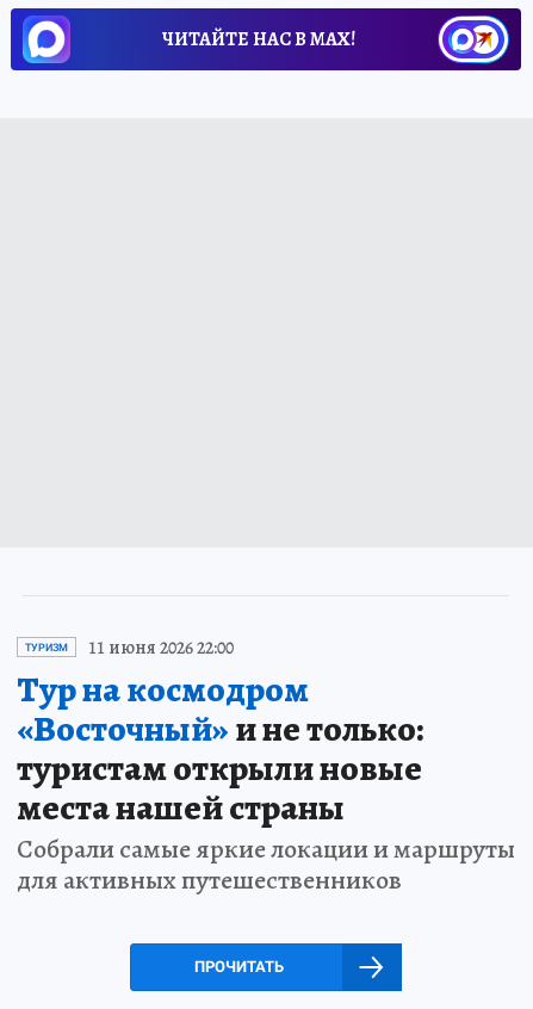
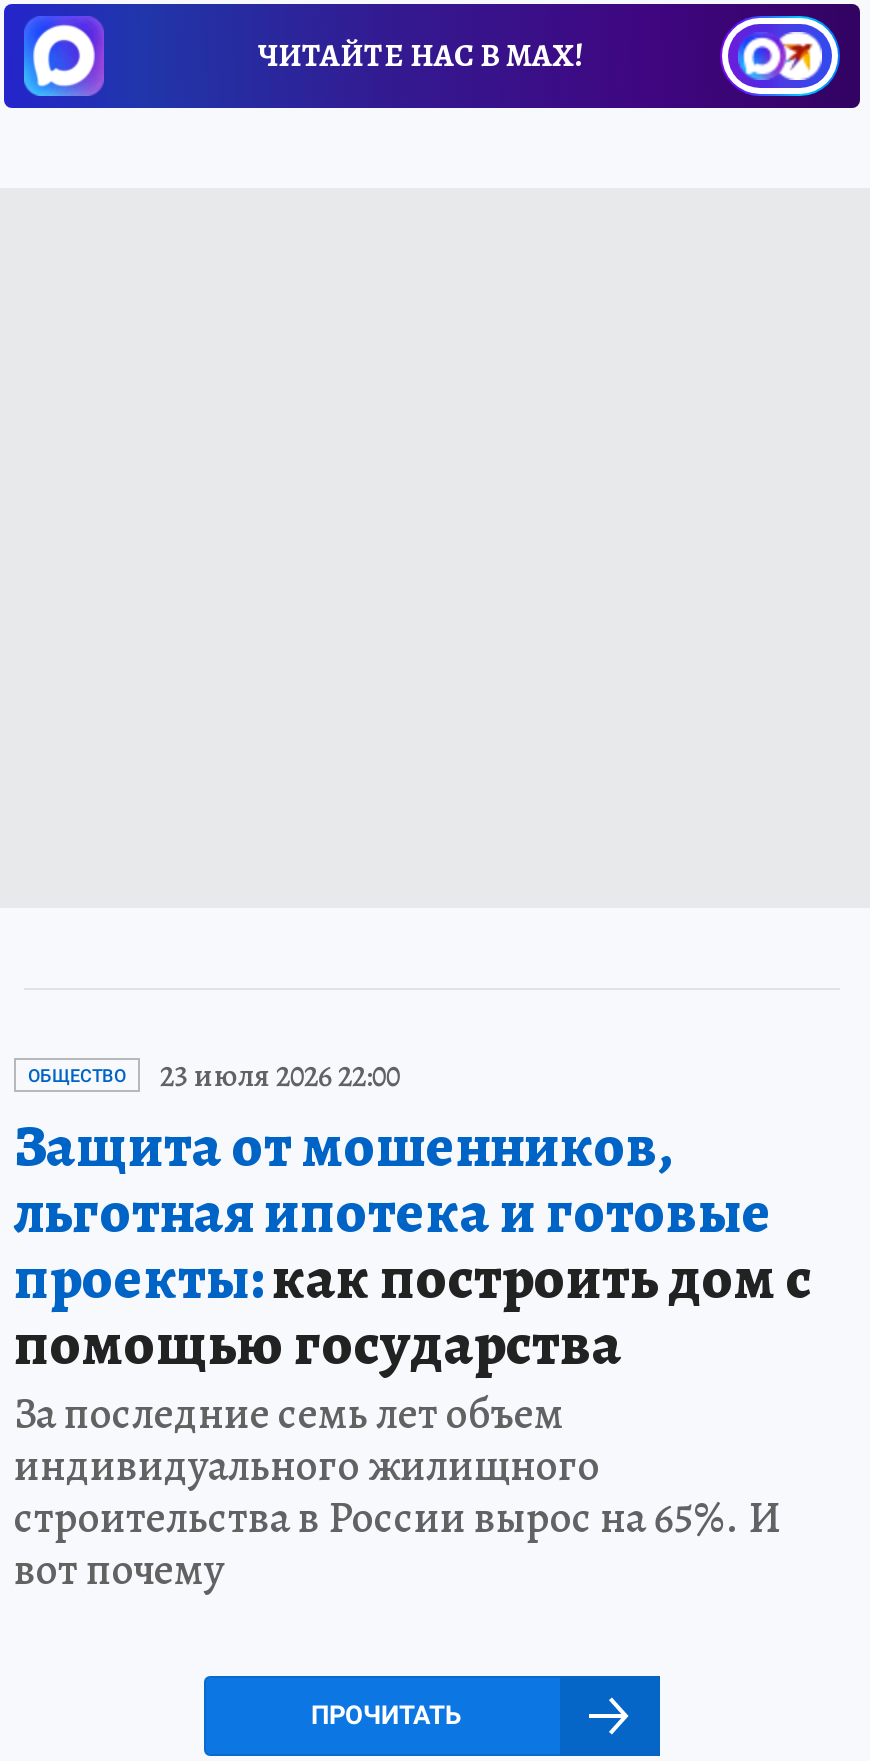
- ТУРИЗМ
- 11 июня 2026 22:00
- Тур на космодром
- «Восточный»и не только:
- туристам открыли новые
- места нашей страны
- Собрали самые яркие локации и маршруты
- для активных путешественников
+ ОБЩЕСТВО
+ 23 июля 2026 22:00
+ Защита от мошенников,
+ льготная ипотека и готовые
+ проекты:как построить дом с
+ помощью государства
+ За последние семь лет объем
+ индивидуального жилищного
+ строительства в России вырос на 65%. И
+ вот почему
